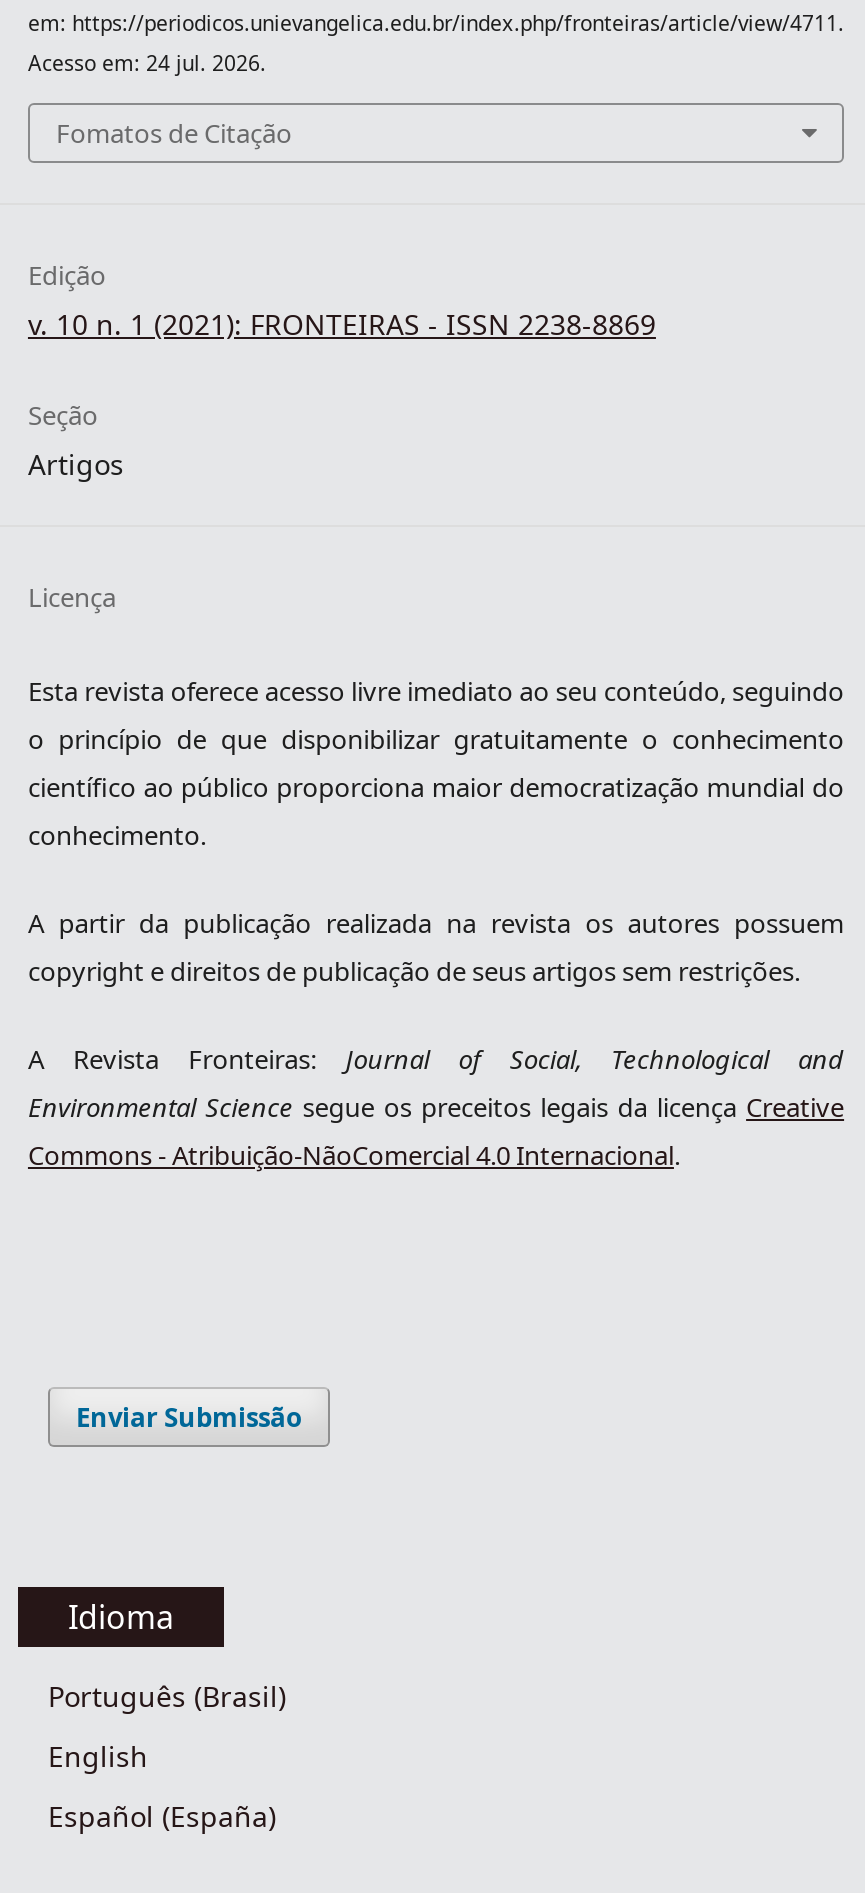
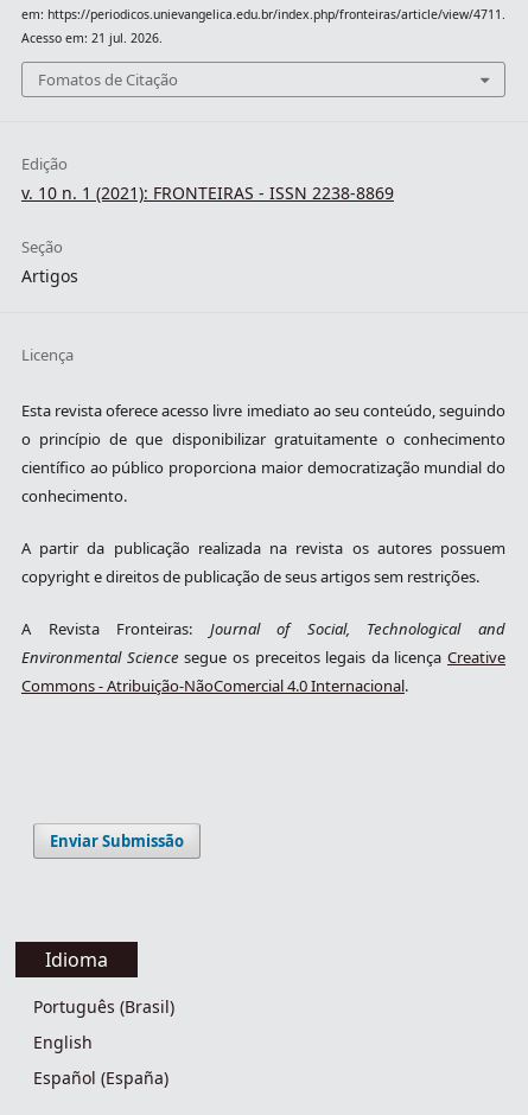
- Acesso em: 24 jul. 2026.
+ Acesso em: 21 jul. 2026.
